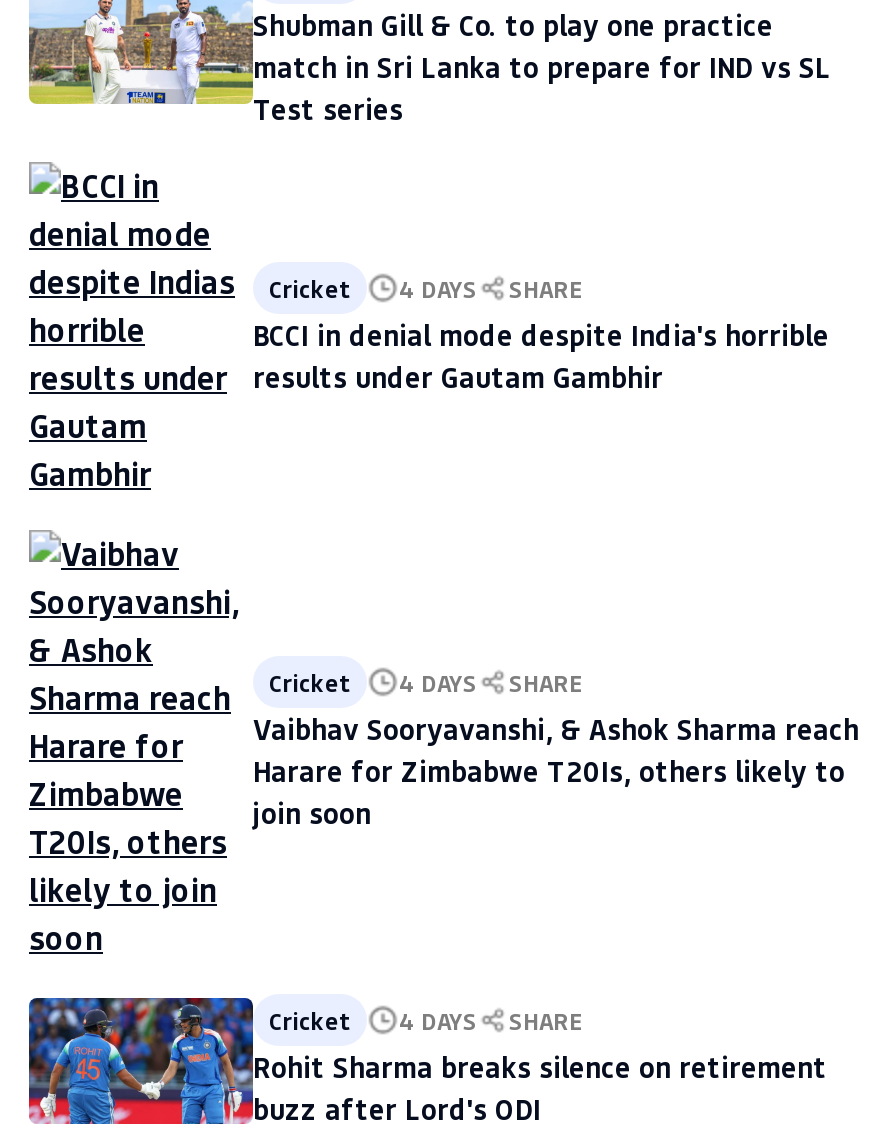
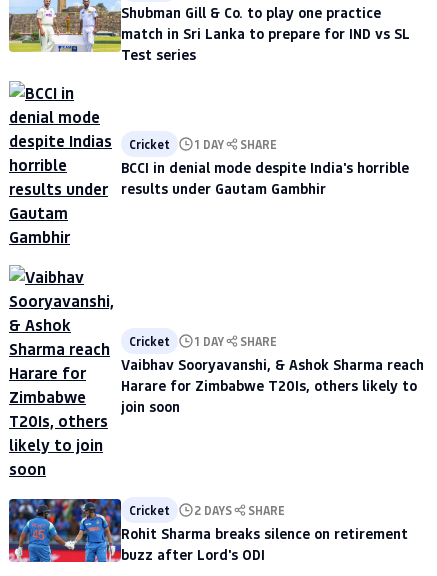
- Cricket 4 DAYS SHARE
+ Cricket 1 DAY SHARE

- Cricket 4 DAYS SHARE
+ Cricket 1 DAY SHARE

- Cricket 4 DAYS SHARE
+ Cricket 2 DAYS SHARE
